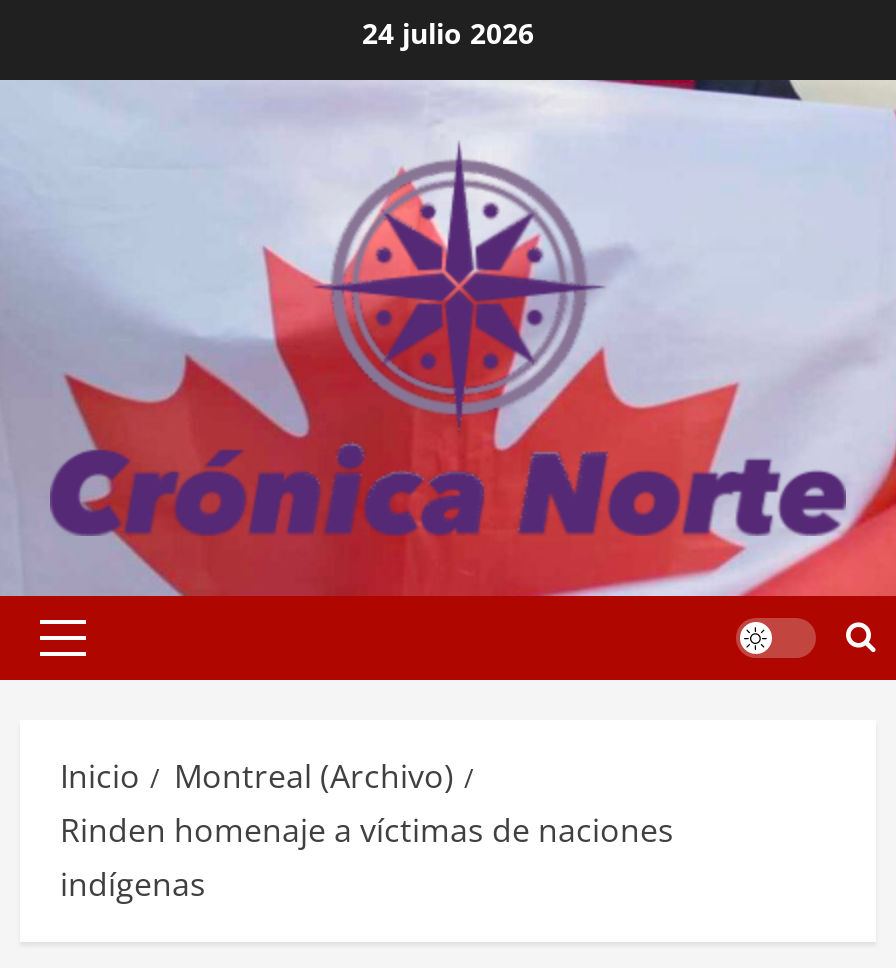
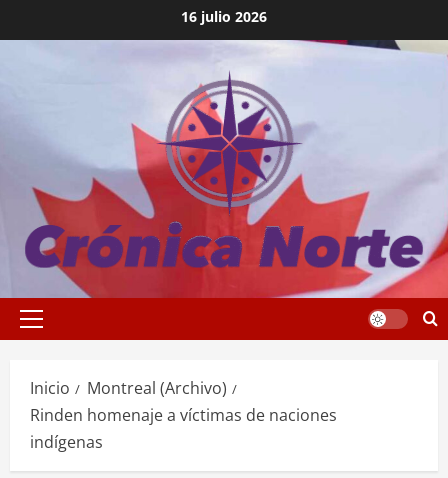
- 24 julio 2026
+ 16 julio 2026
